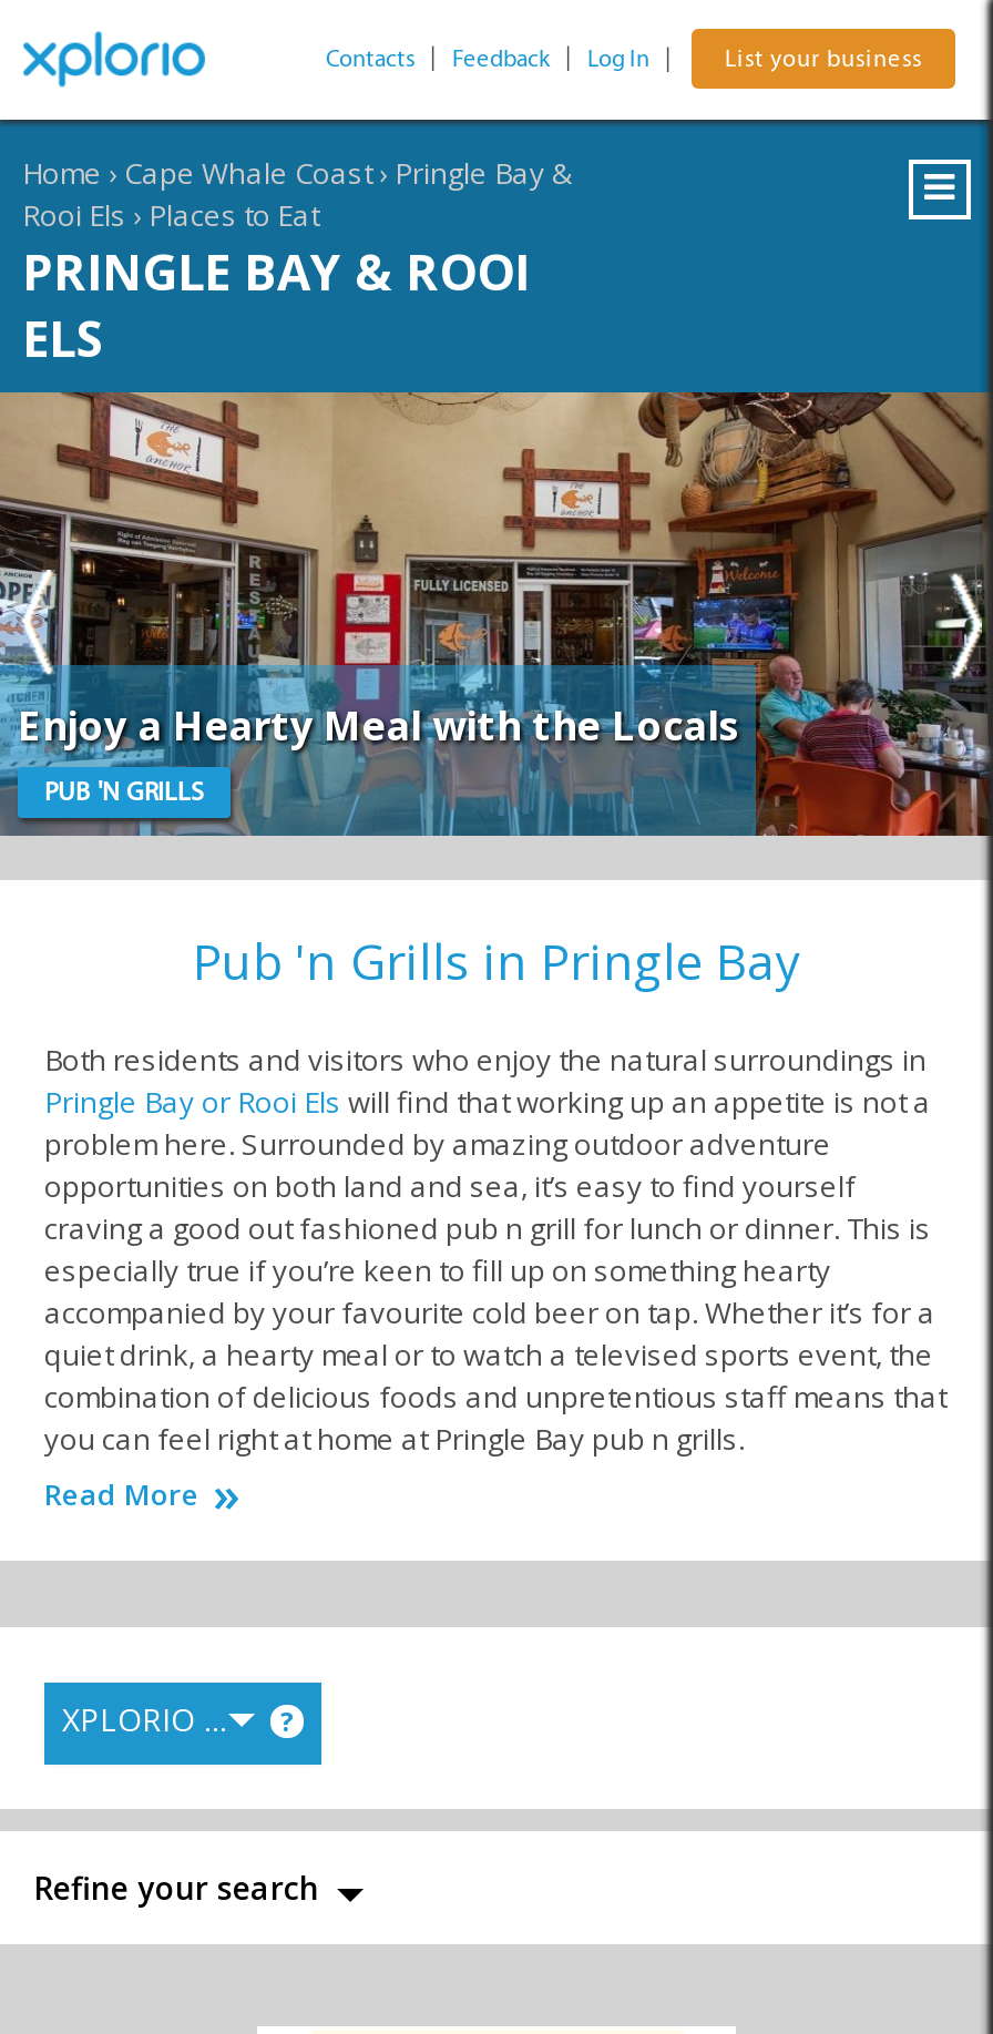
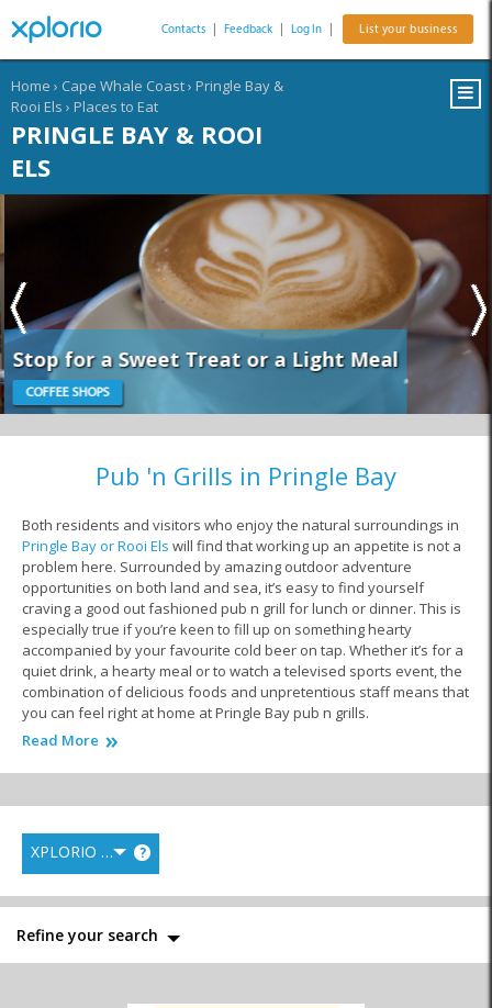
- [image]
- Enjoy a Hearty Meal with the Locals
+ [image]
+ Stop for a Sweet Treat or a Light Meal

- PUB 'N GRILLS
+ COFFEE SHOPS
